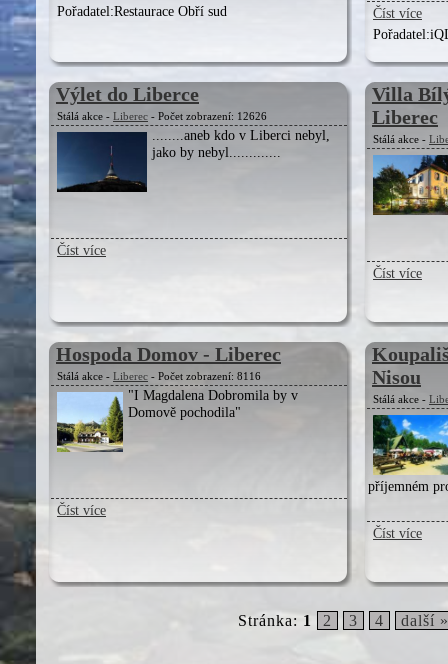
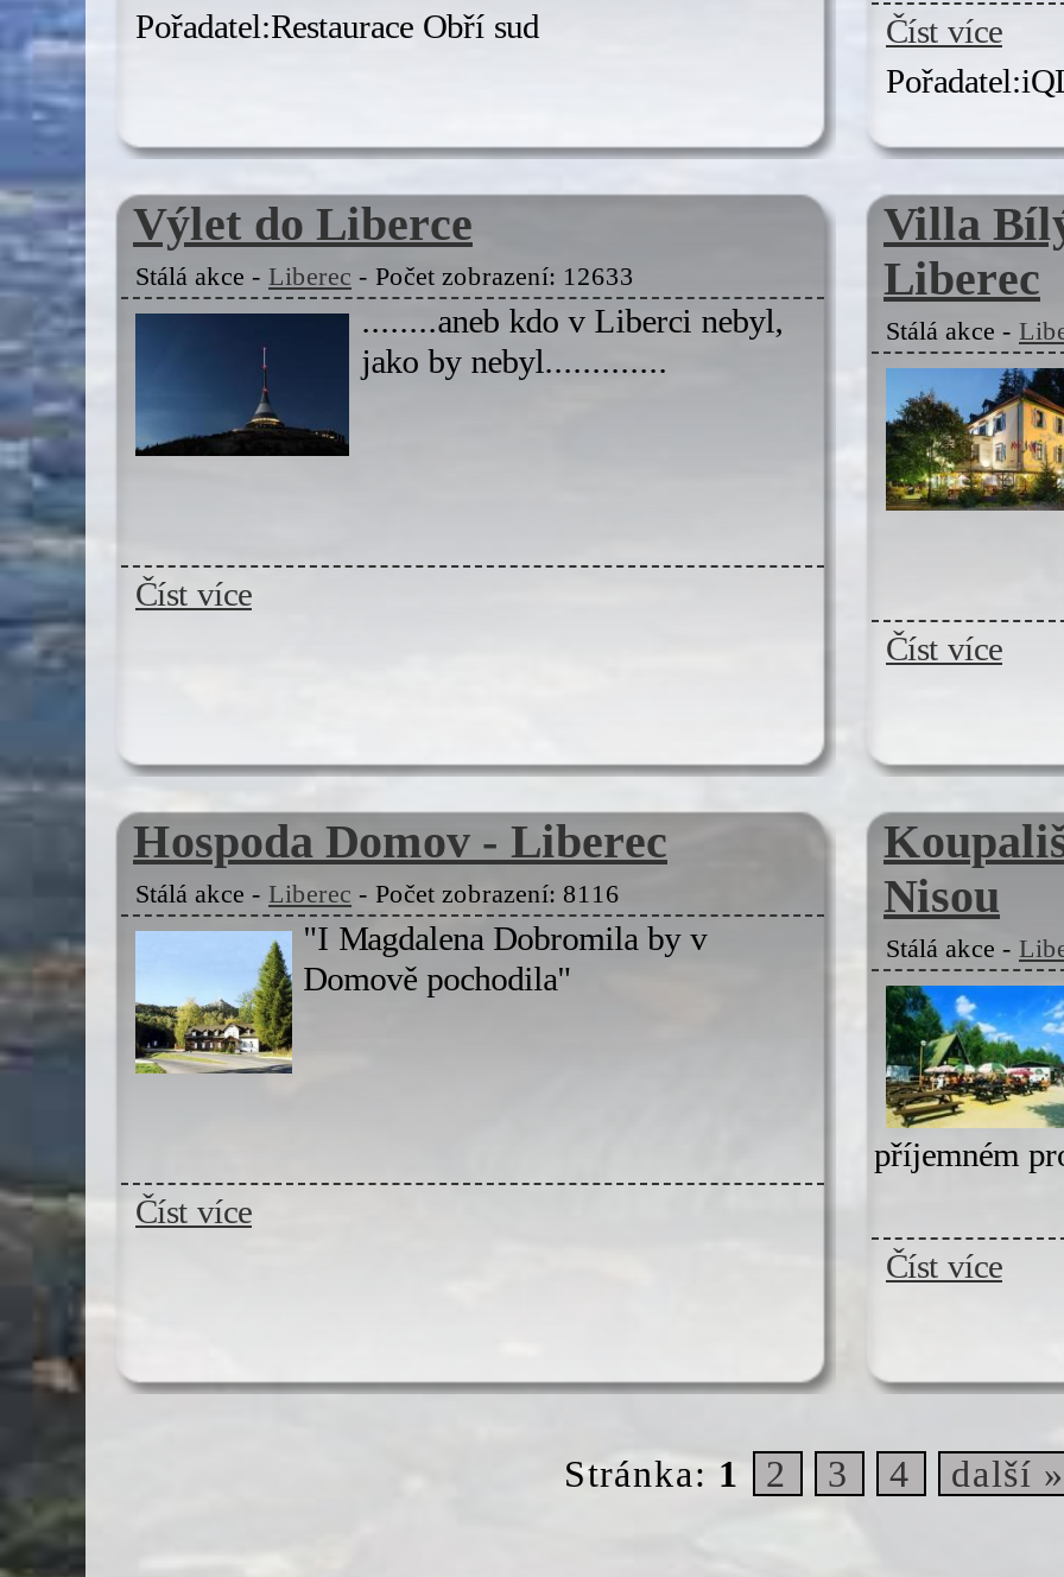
- Stálá akce - Liberec - Počet zobrazení: 12626
+ Stálá akce - Liberec - Počet zobrazení: 12633
